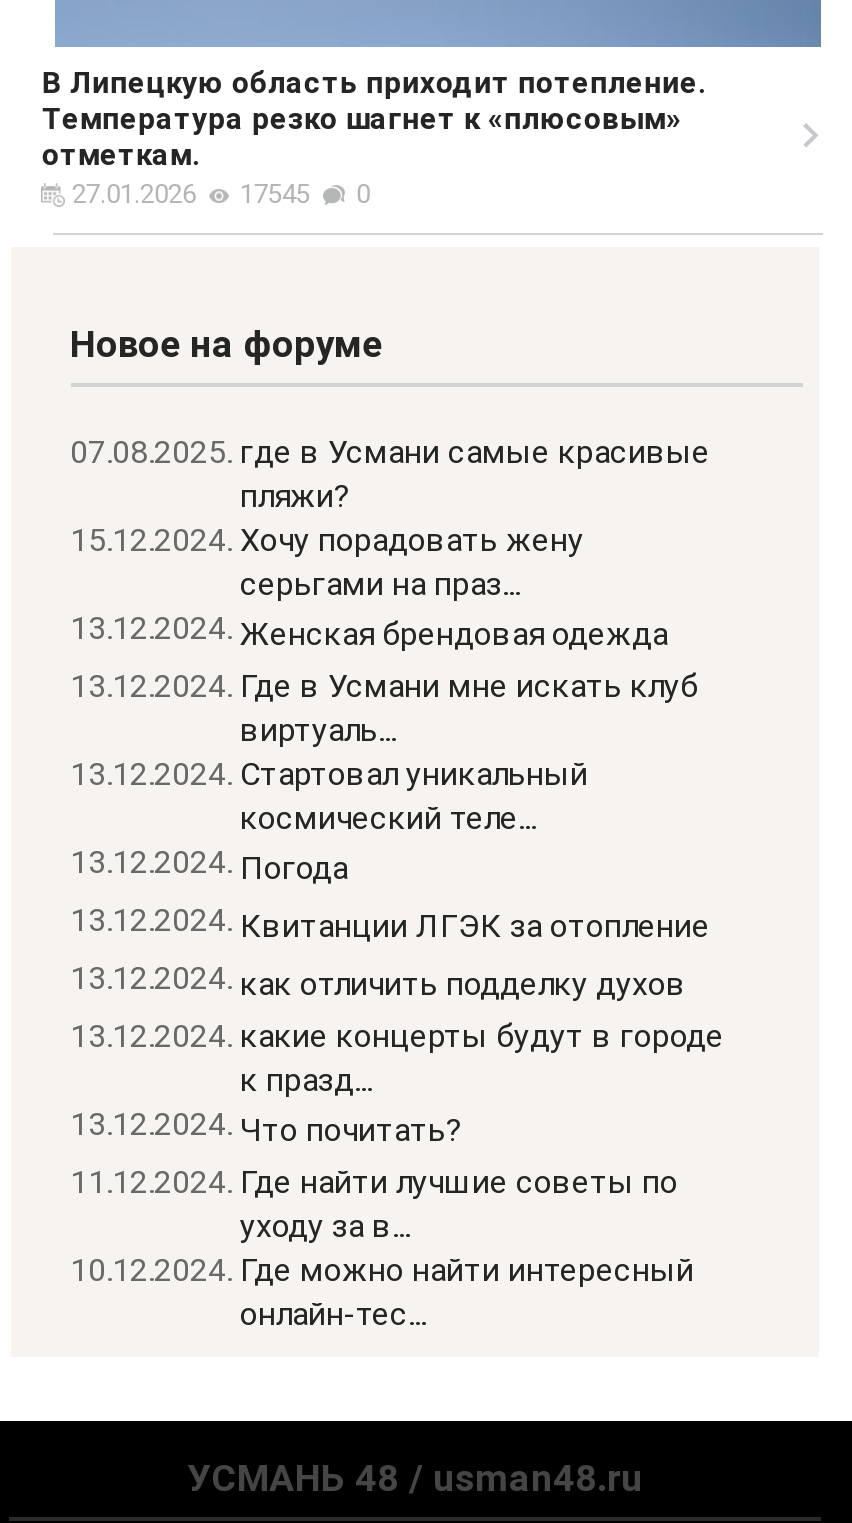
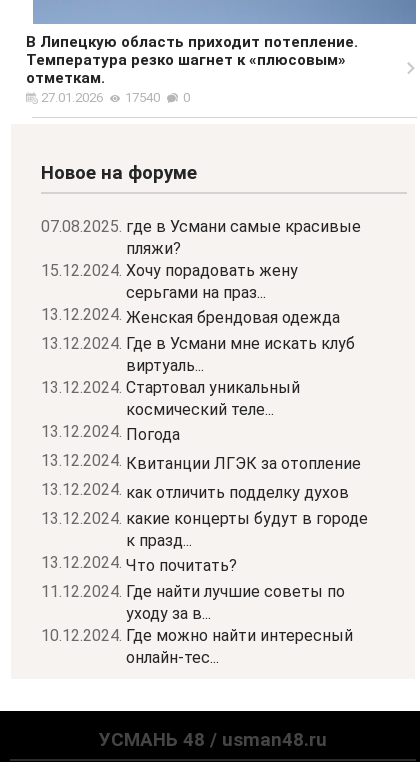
- 27.01.2026 17545 0
+ 27.01.2026 17540 0
